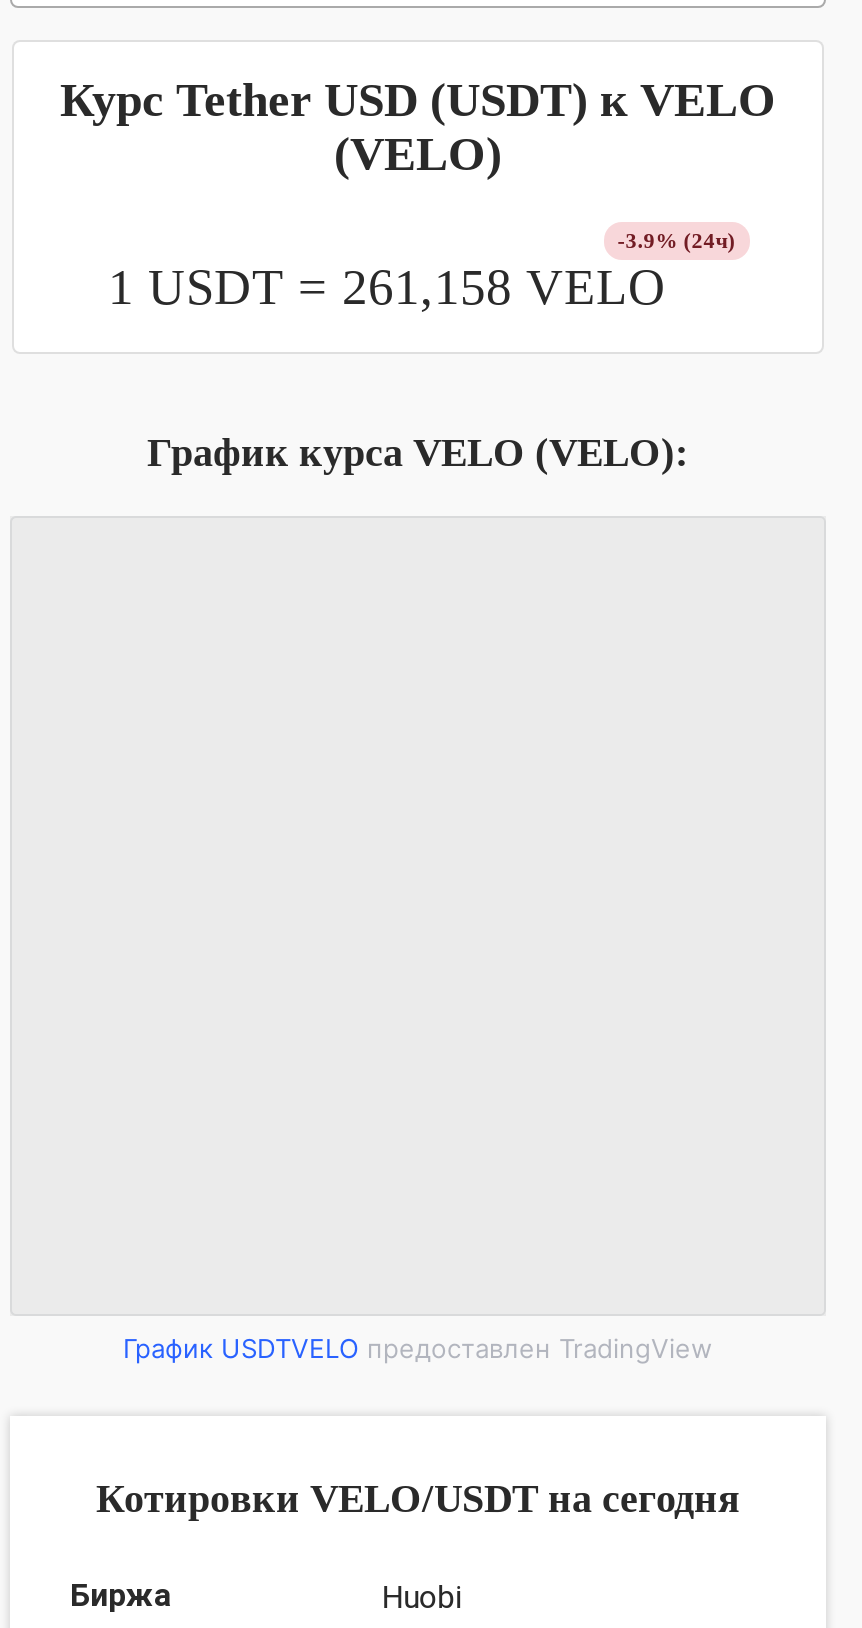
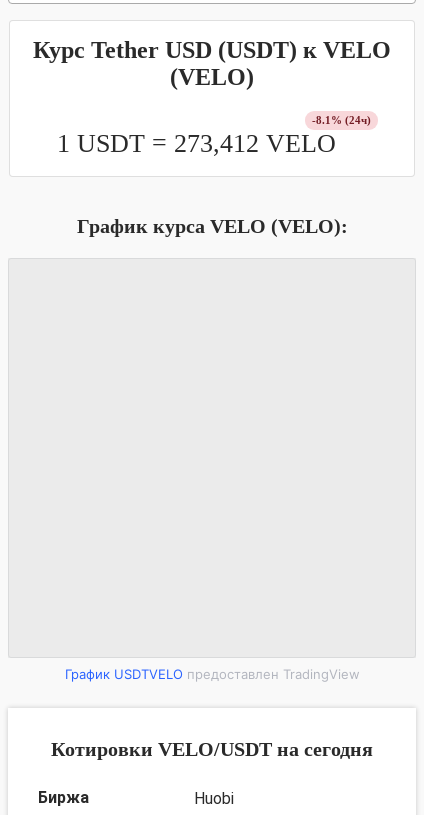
- -3.9% (24ч)
+ -8.1% (24ч)

- 1 USDT = 261,158 VELO
+ 1 USDT = 273,412 VELO
